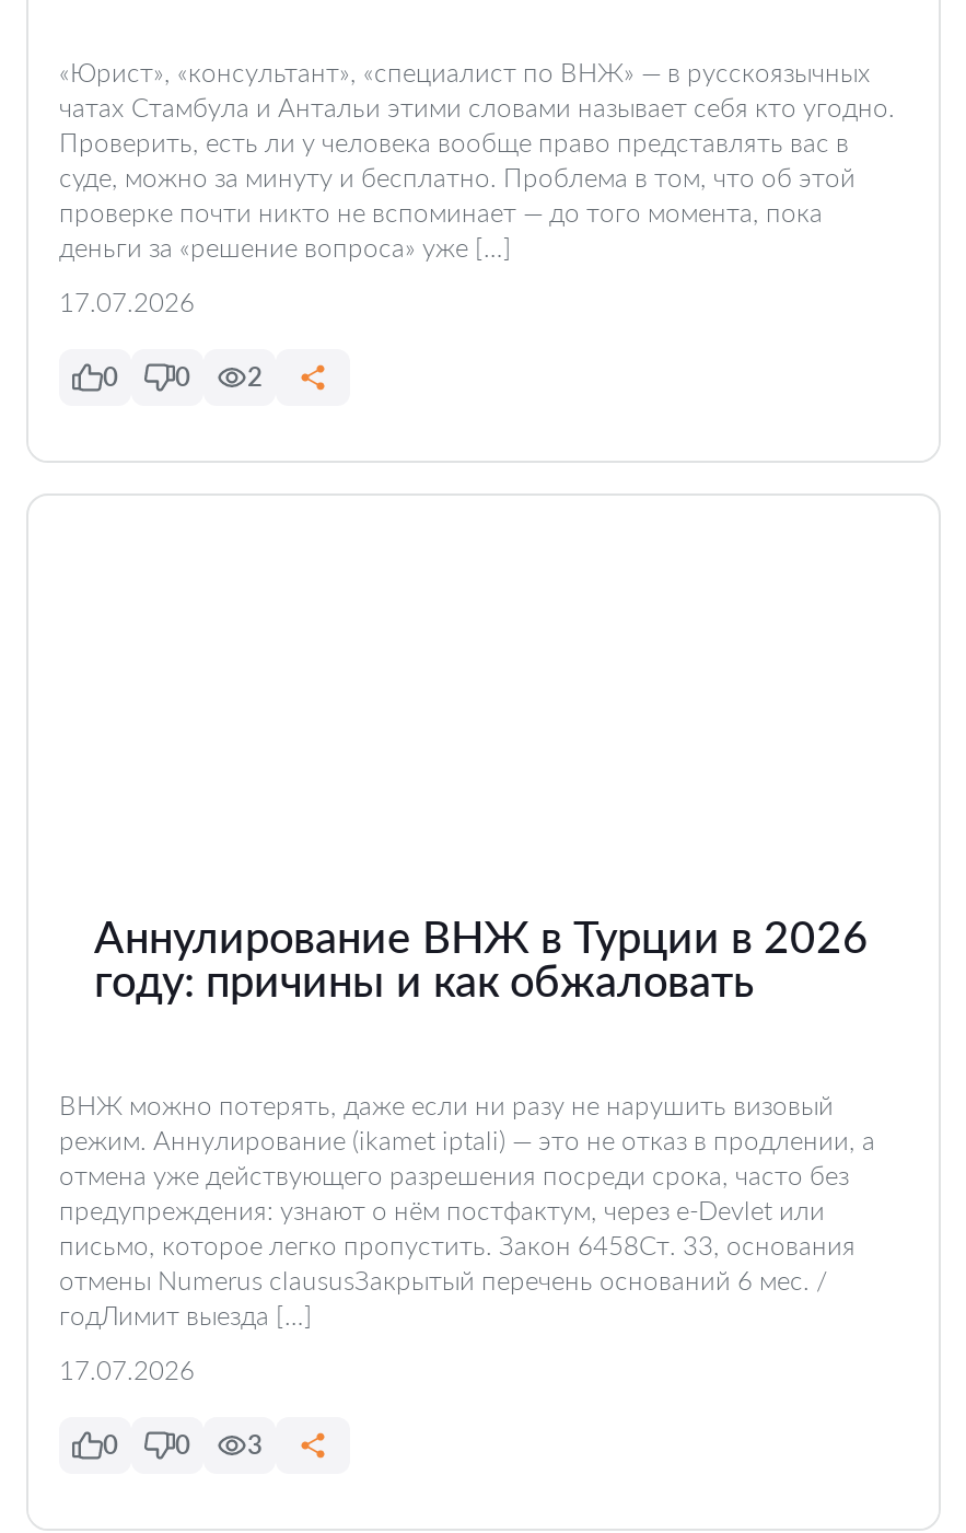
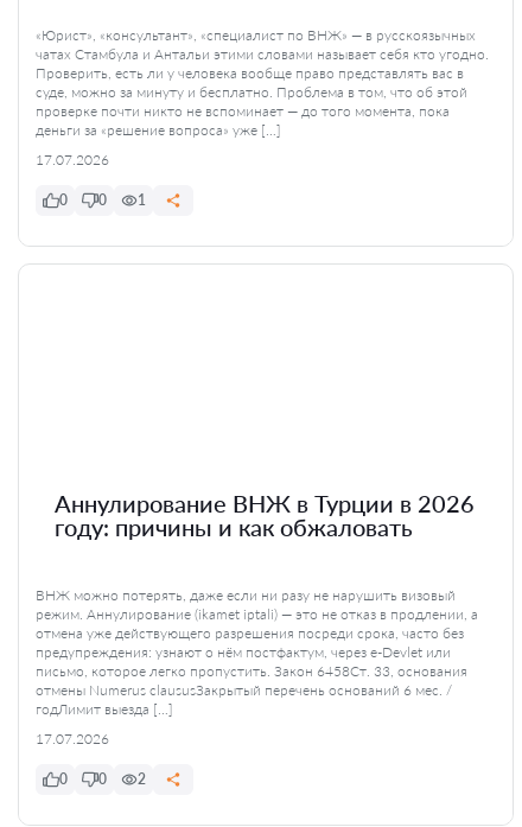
- 2
+ 1

- 3
+ 2
